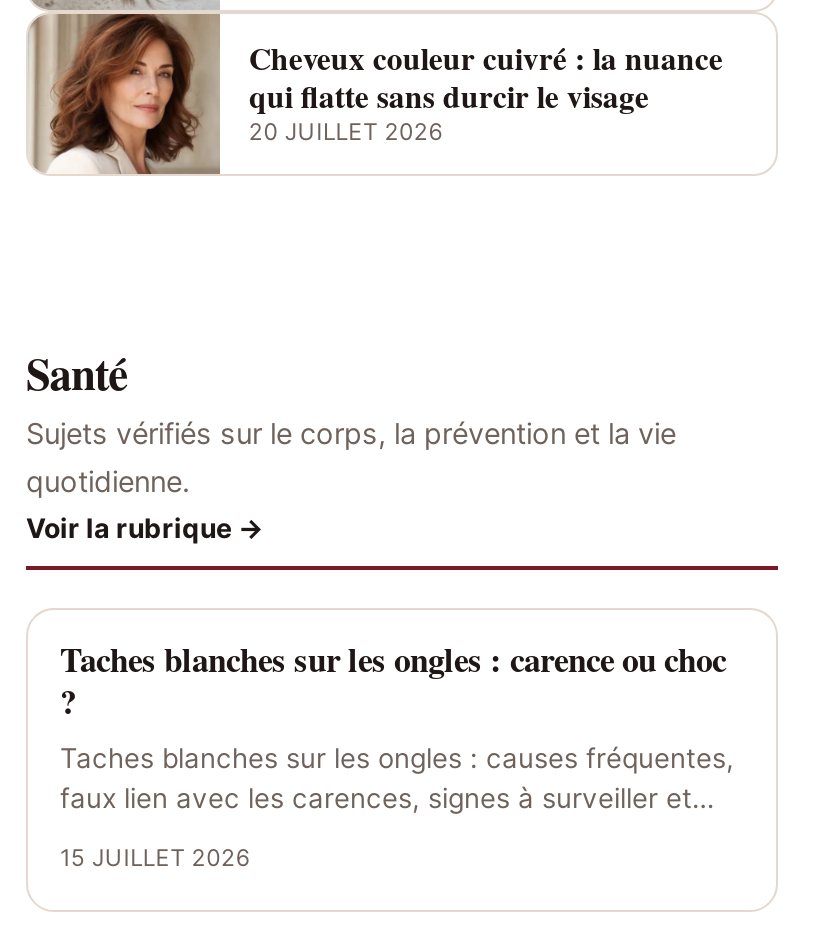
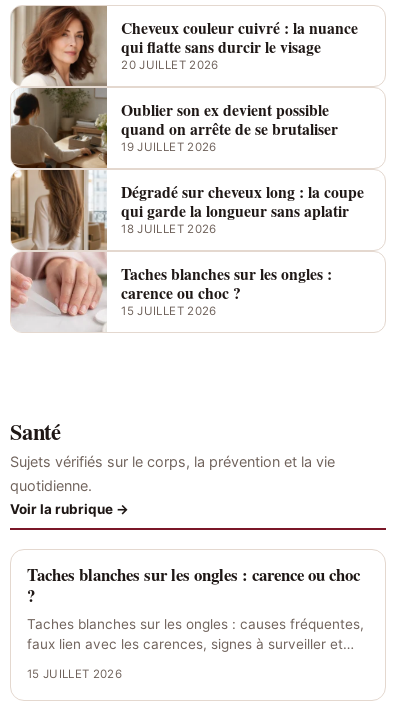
+ [image]
+ Oublier son ex devient possible
+ quand on arrête de se brutaliser
+ 19 JUILLET 2026
+ Dégradé sur cheveux long : la coupe
+ qui garde la longueur sans aplatir
+ 18 JUILLET 2026
+ Taches blanches sur les ongles :
+ carence ou choc ?
+ 15 JUILLET 2026
